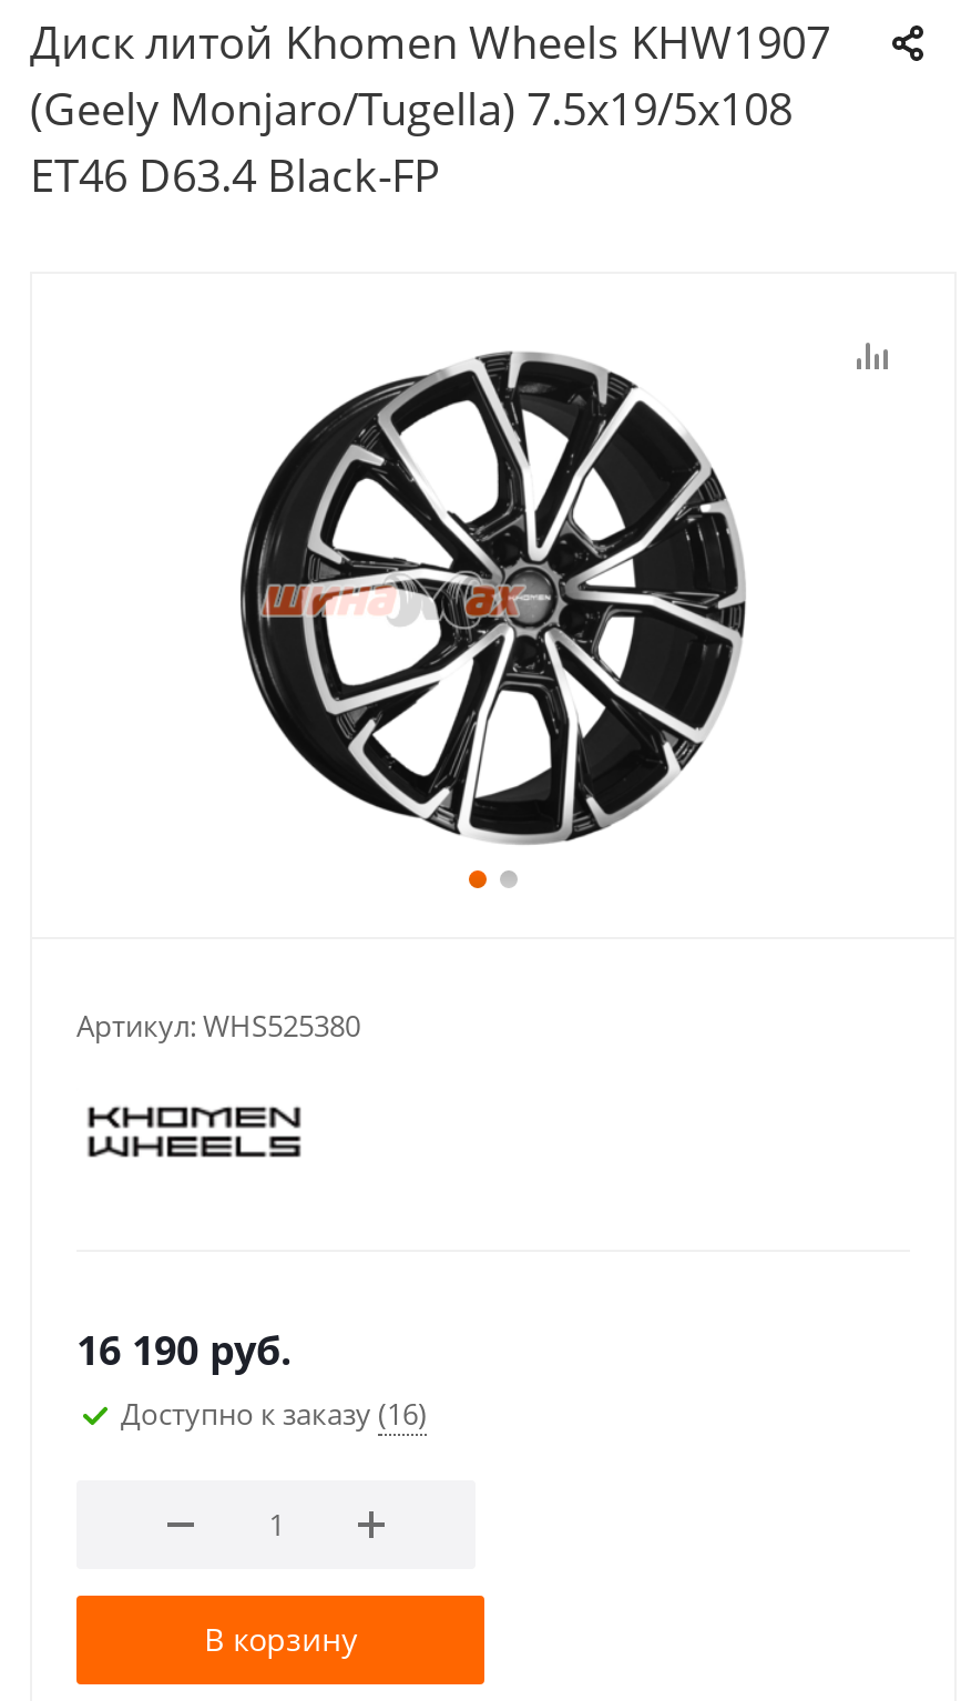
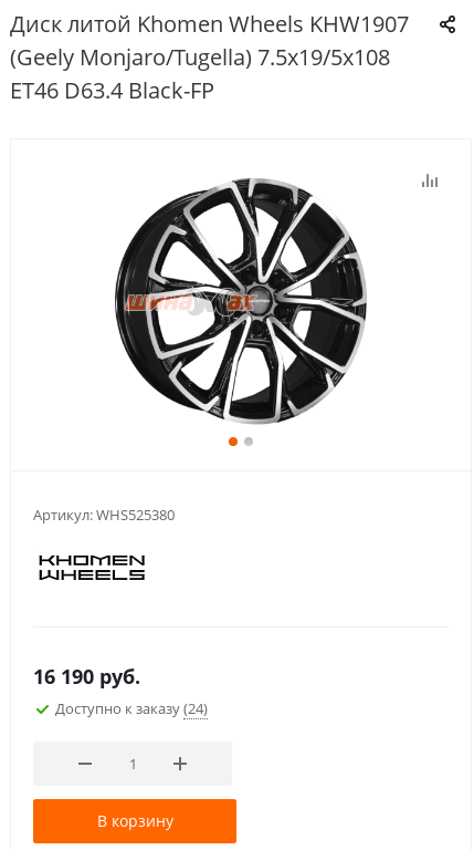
- Доступно к заказу (16)
+ Доступно к заказу (24)
